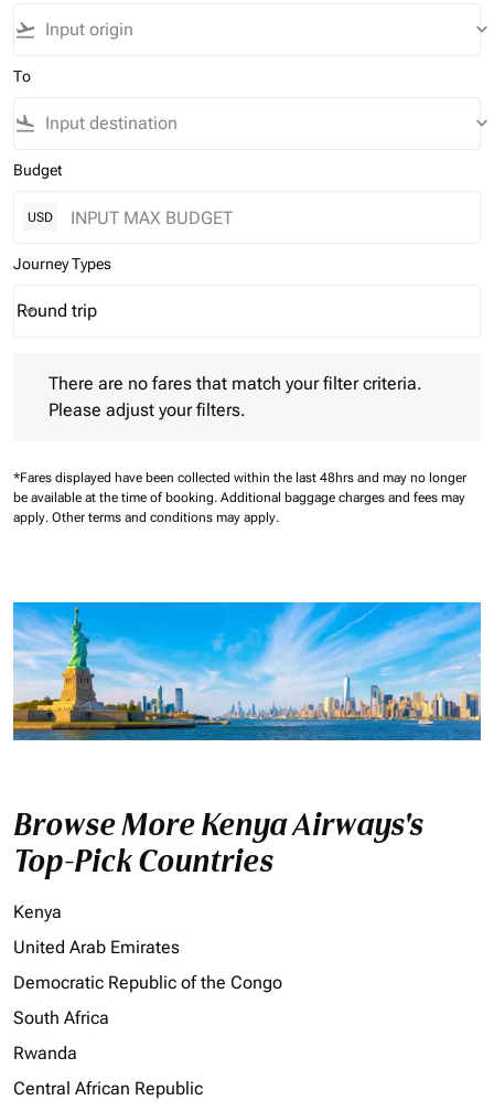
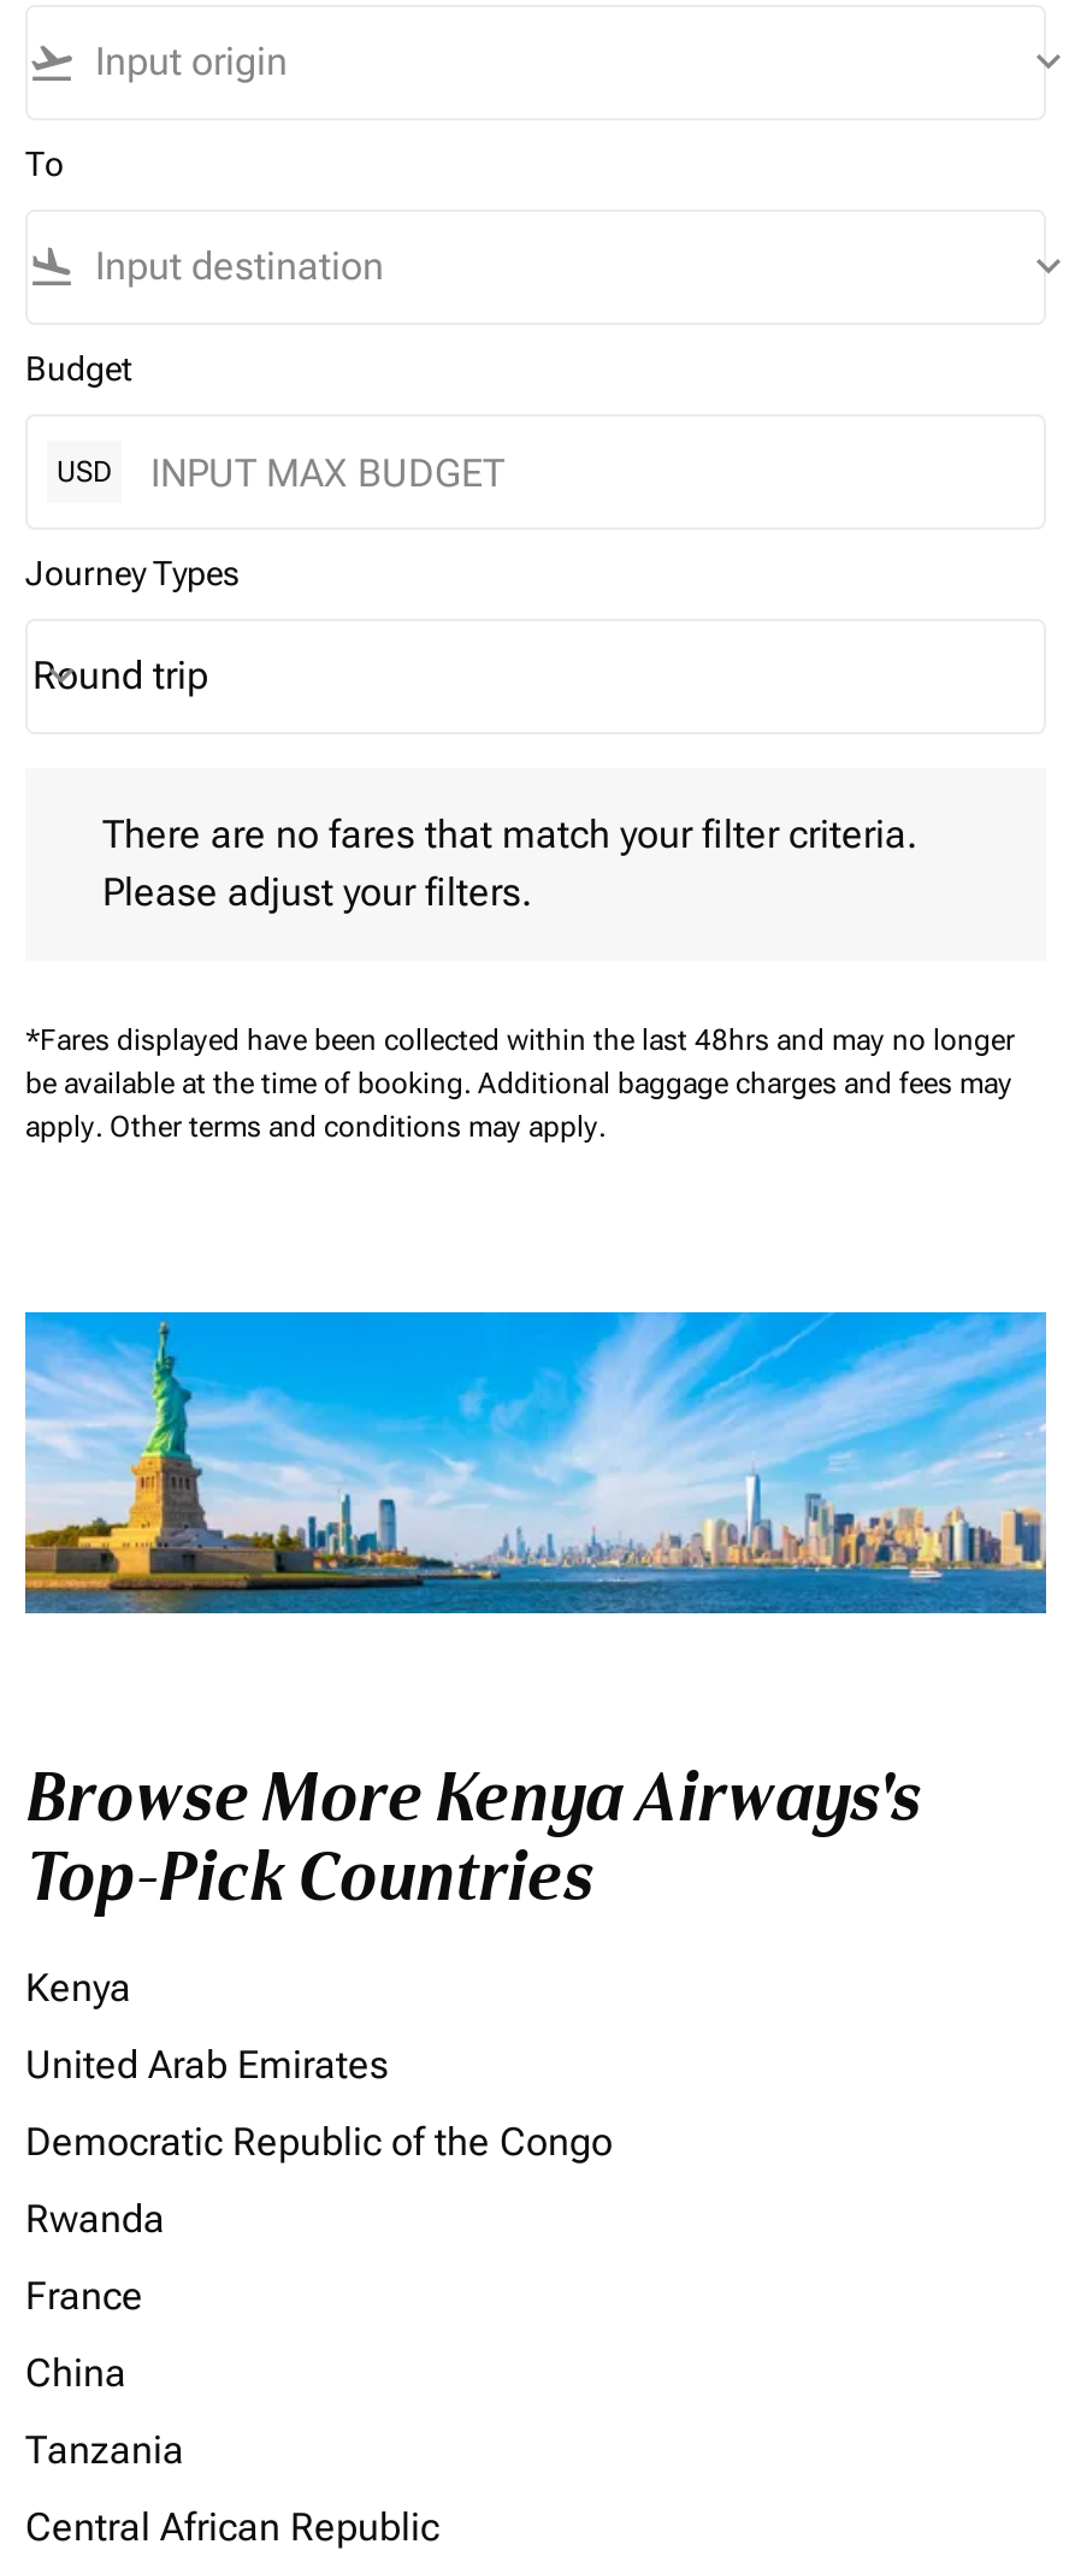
- South Africa

moved up: Rwanda

+ France
+ China
+ Tanzania
